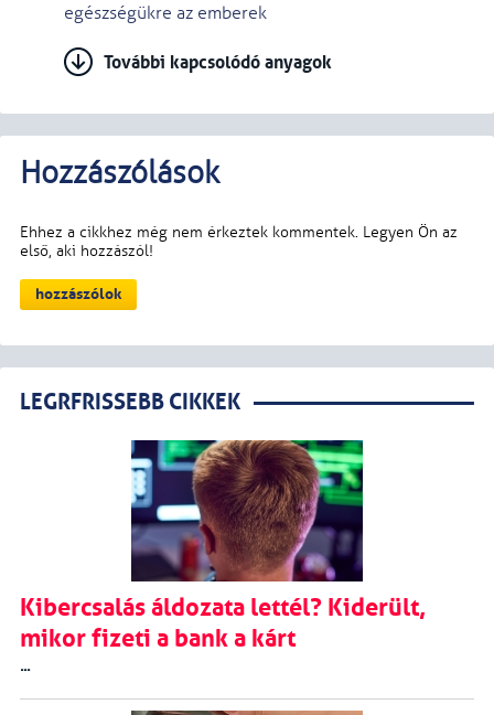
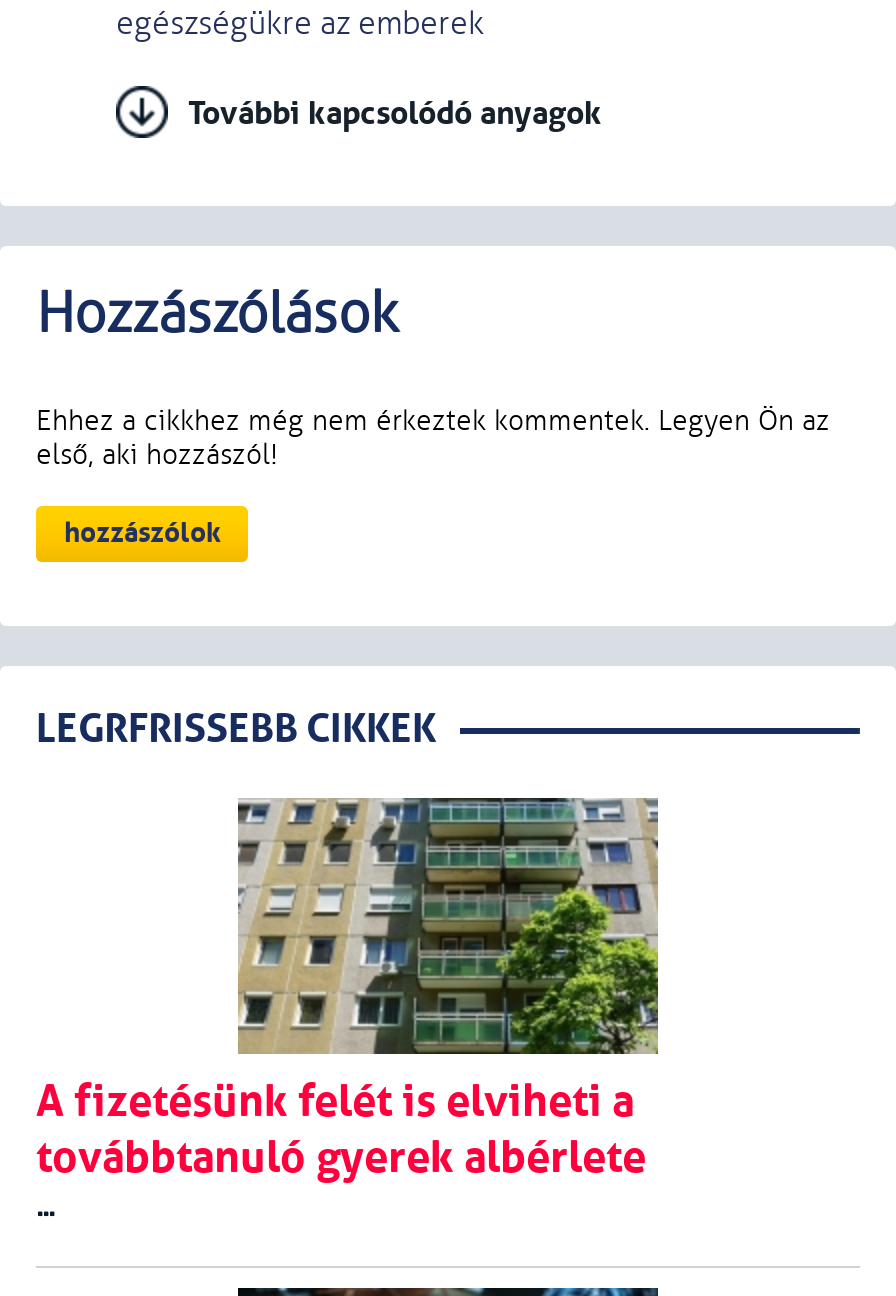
- [image]
- Kibercsalás áldozata lettél? Kiderült,
- mikor fizeti a bank a kárt
+ [image]
+ A fizetésünk felét is elviheti a
+ továbbtanuló gyerek albérlete
